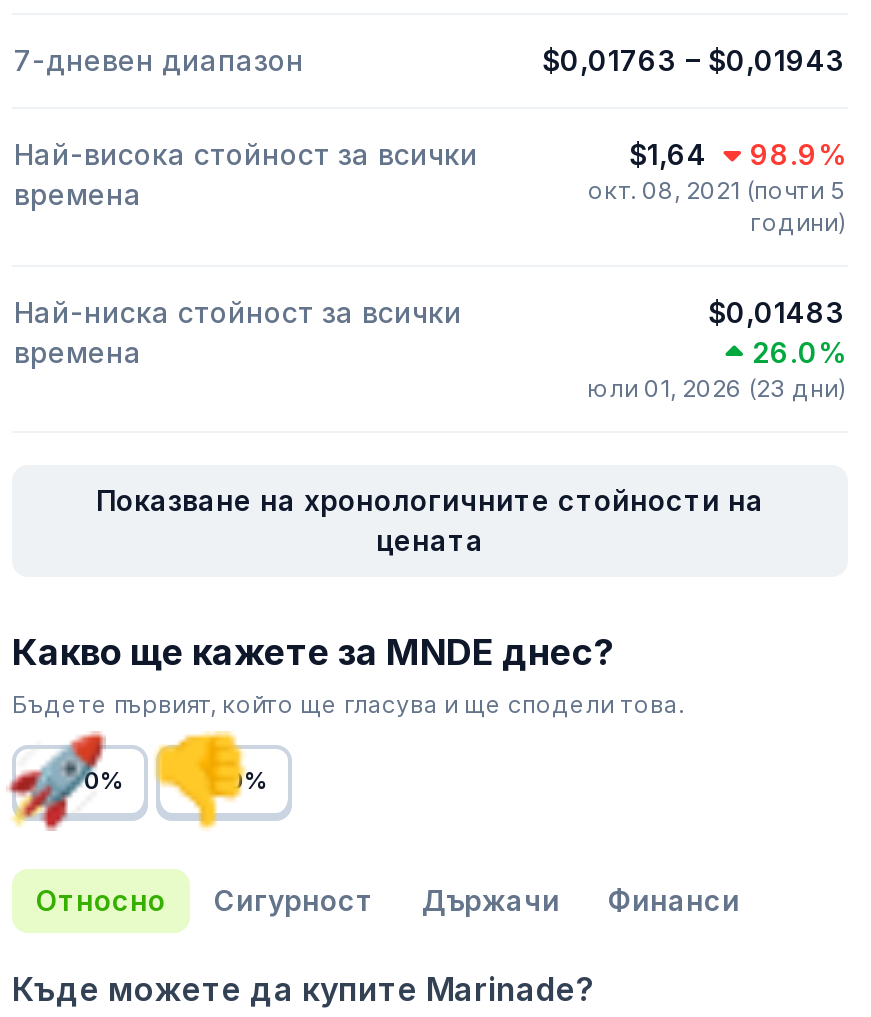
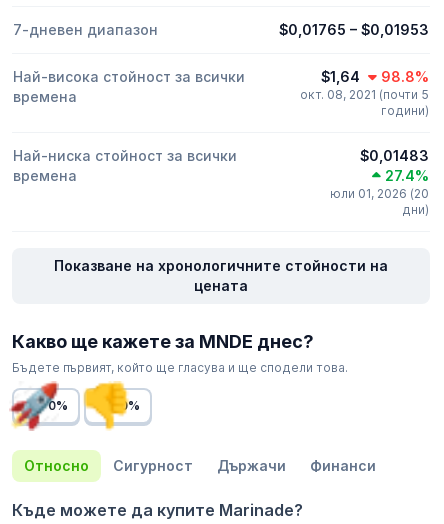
- $0,01763 – $0,01943
+ $0,01765 – $0,01953

- $1,64 98.9%
+ $1,64 98.8%

- 26.0%
- юли 01, 2026 (23 дни)
+ 27.4%
+ юли 01, 2026 (20
+ дни)
